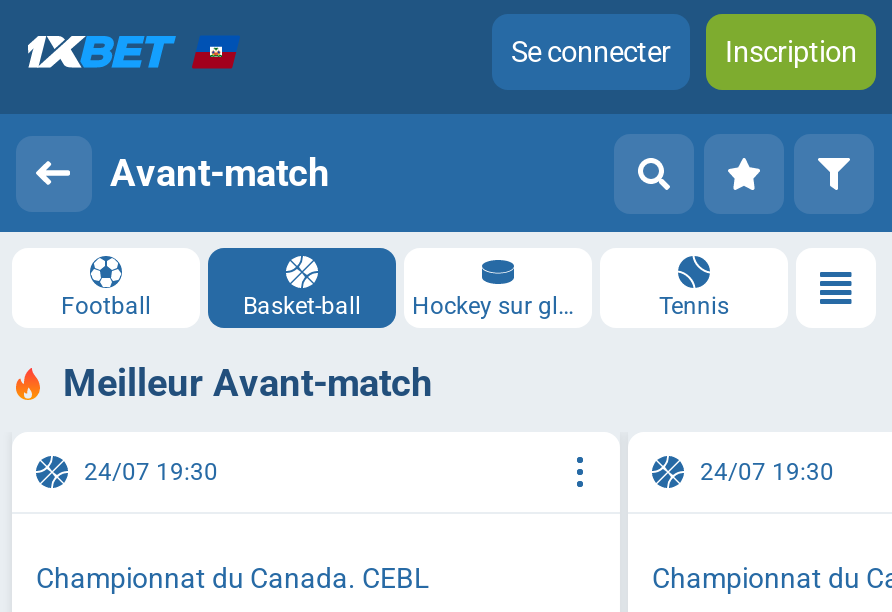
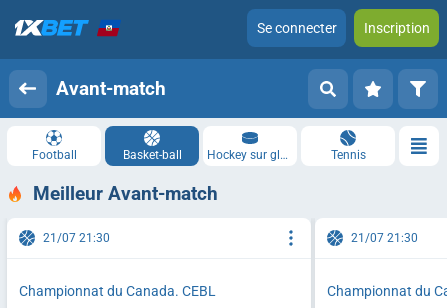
- 24/07 19:30
+ 21/07 21:30

- 24/07 19:30
+ 21/07 21:30
